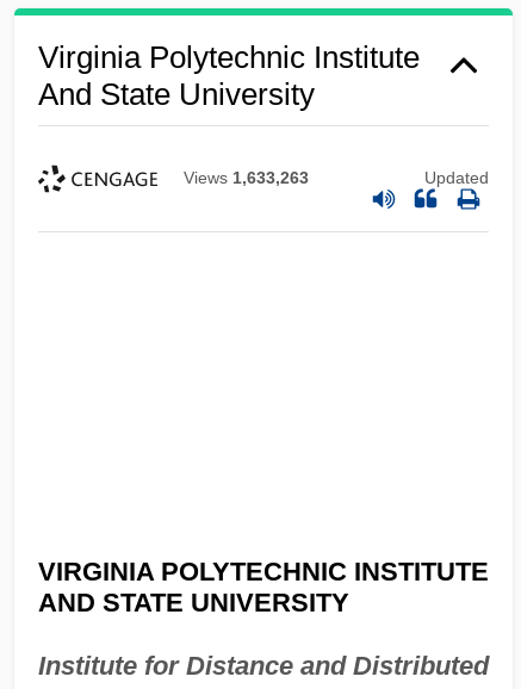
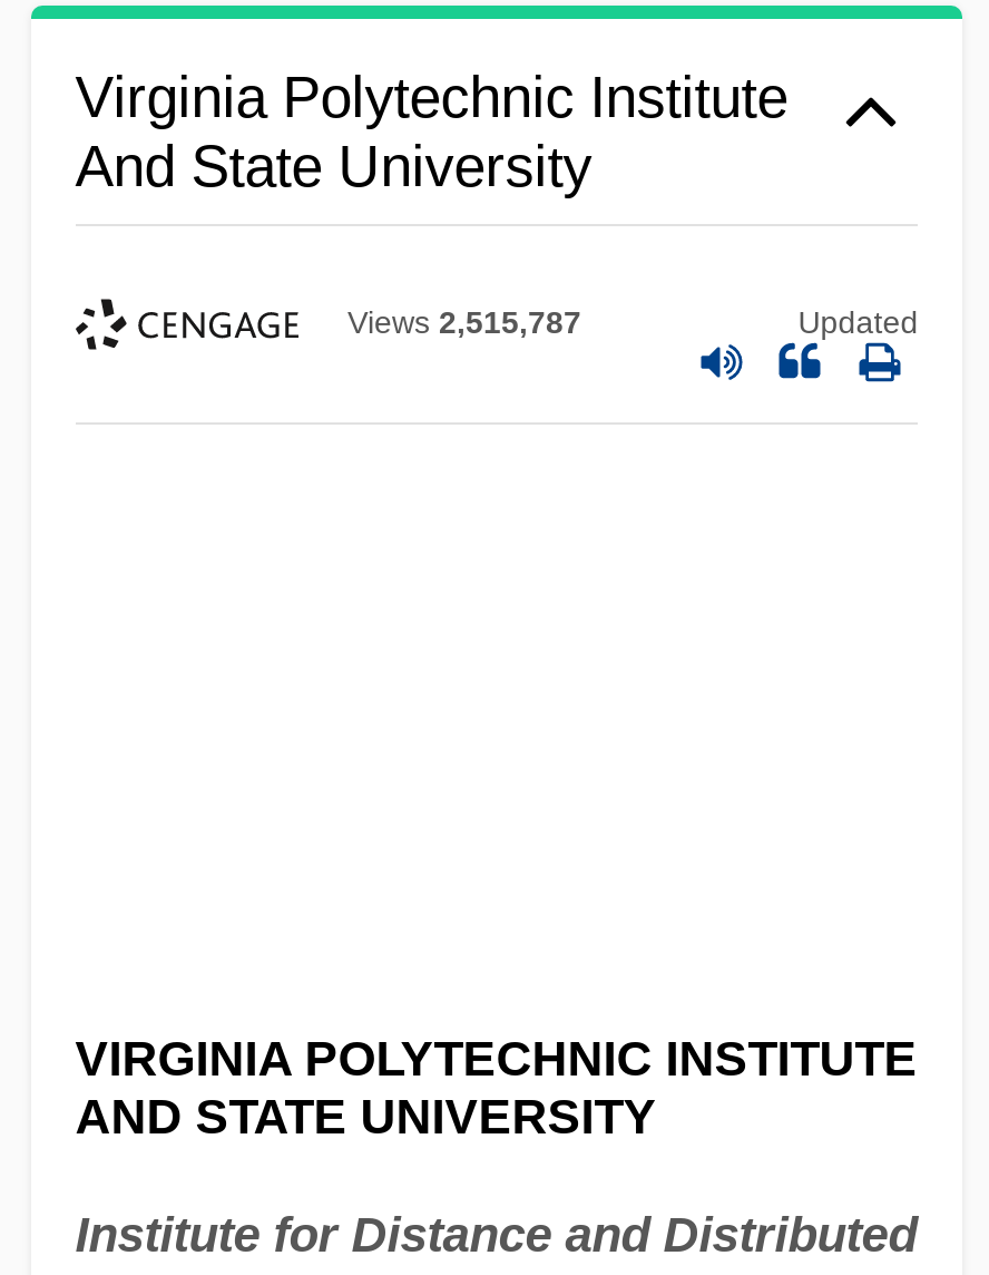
- Views 1,633,263
+ Views 2,515,787
